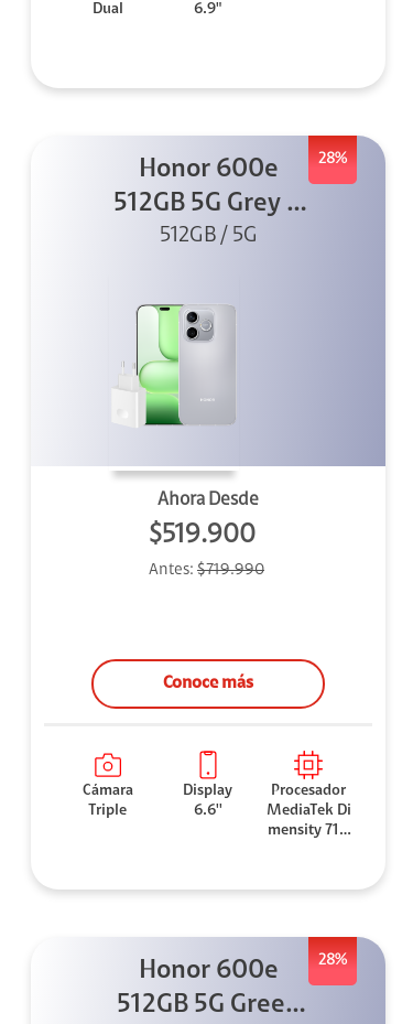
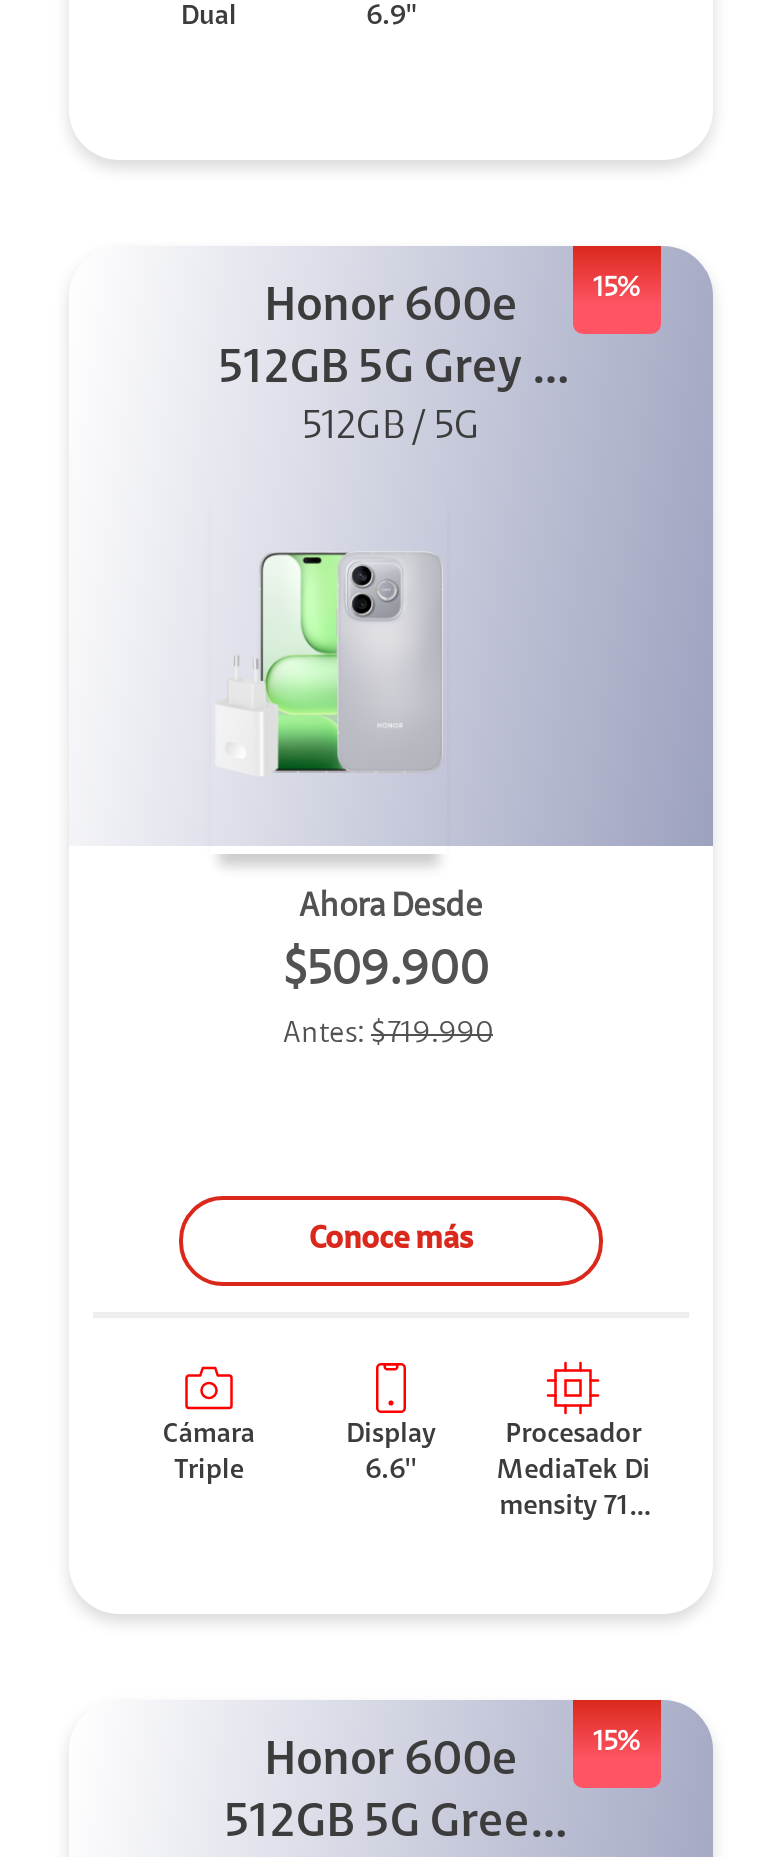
- 28%
+ 15%

- $519.900
+ $509.900

- 28%
+ 15%
